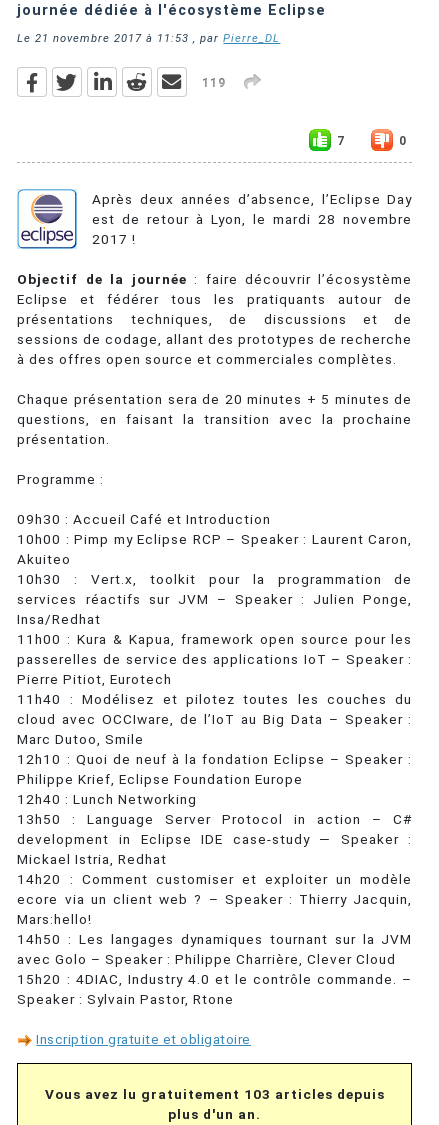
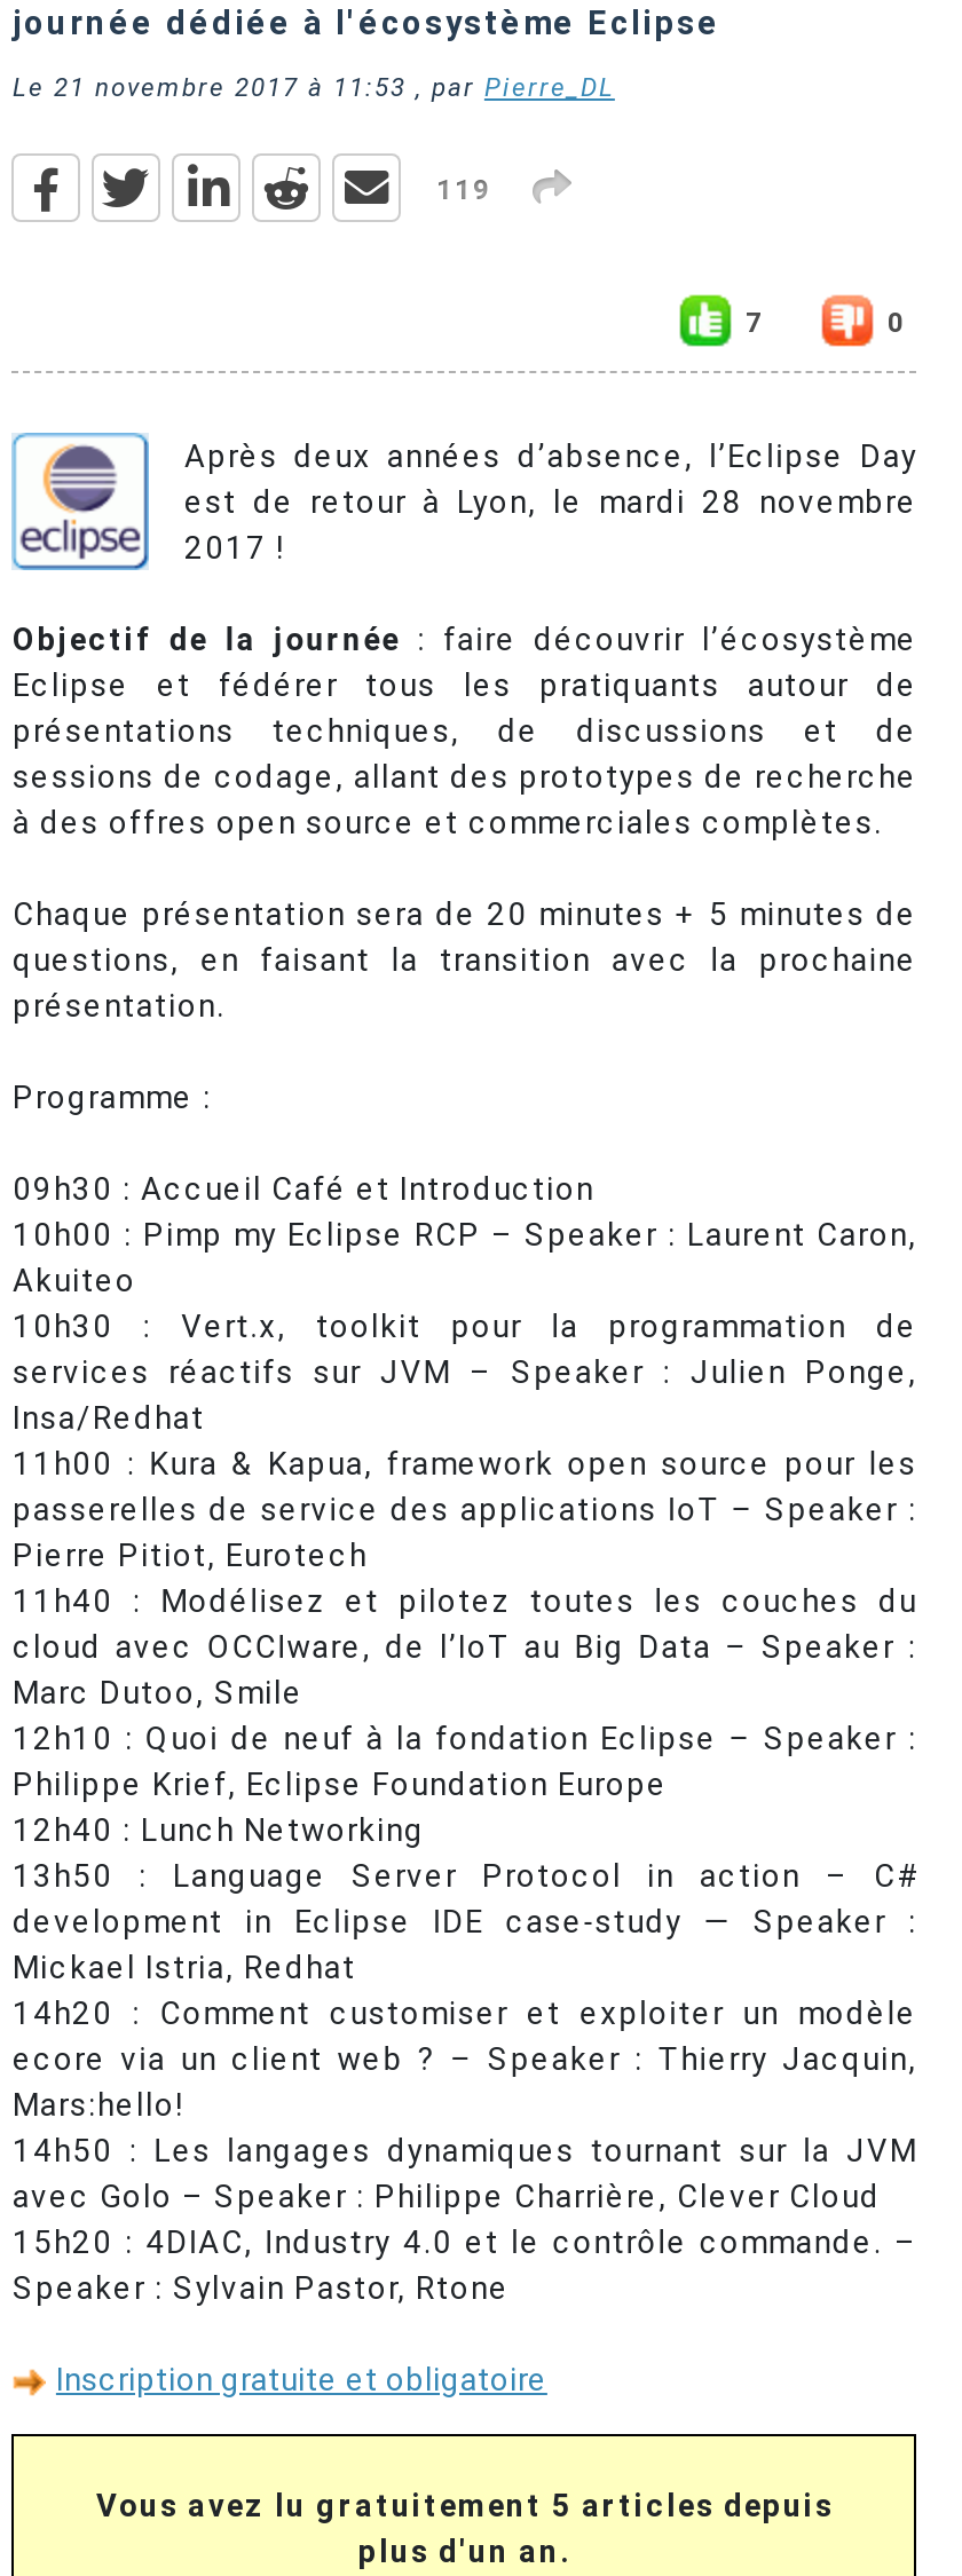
- Vous avez lu gratuitement 103 articles depuis
+ Vous avez lu gratuitement 5 articles depuis
